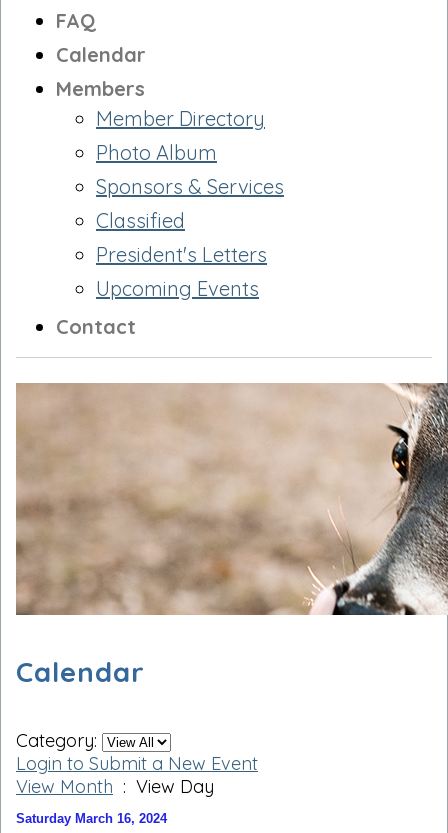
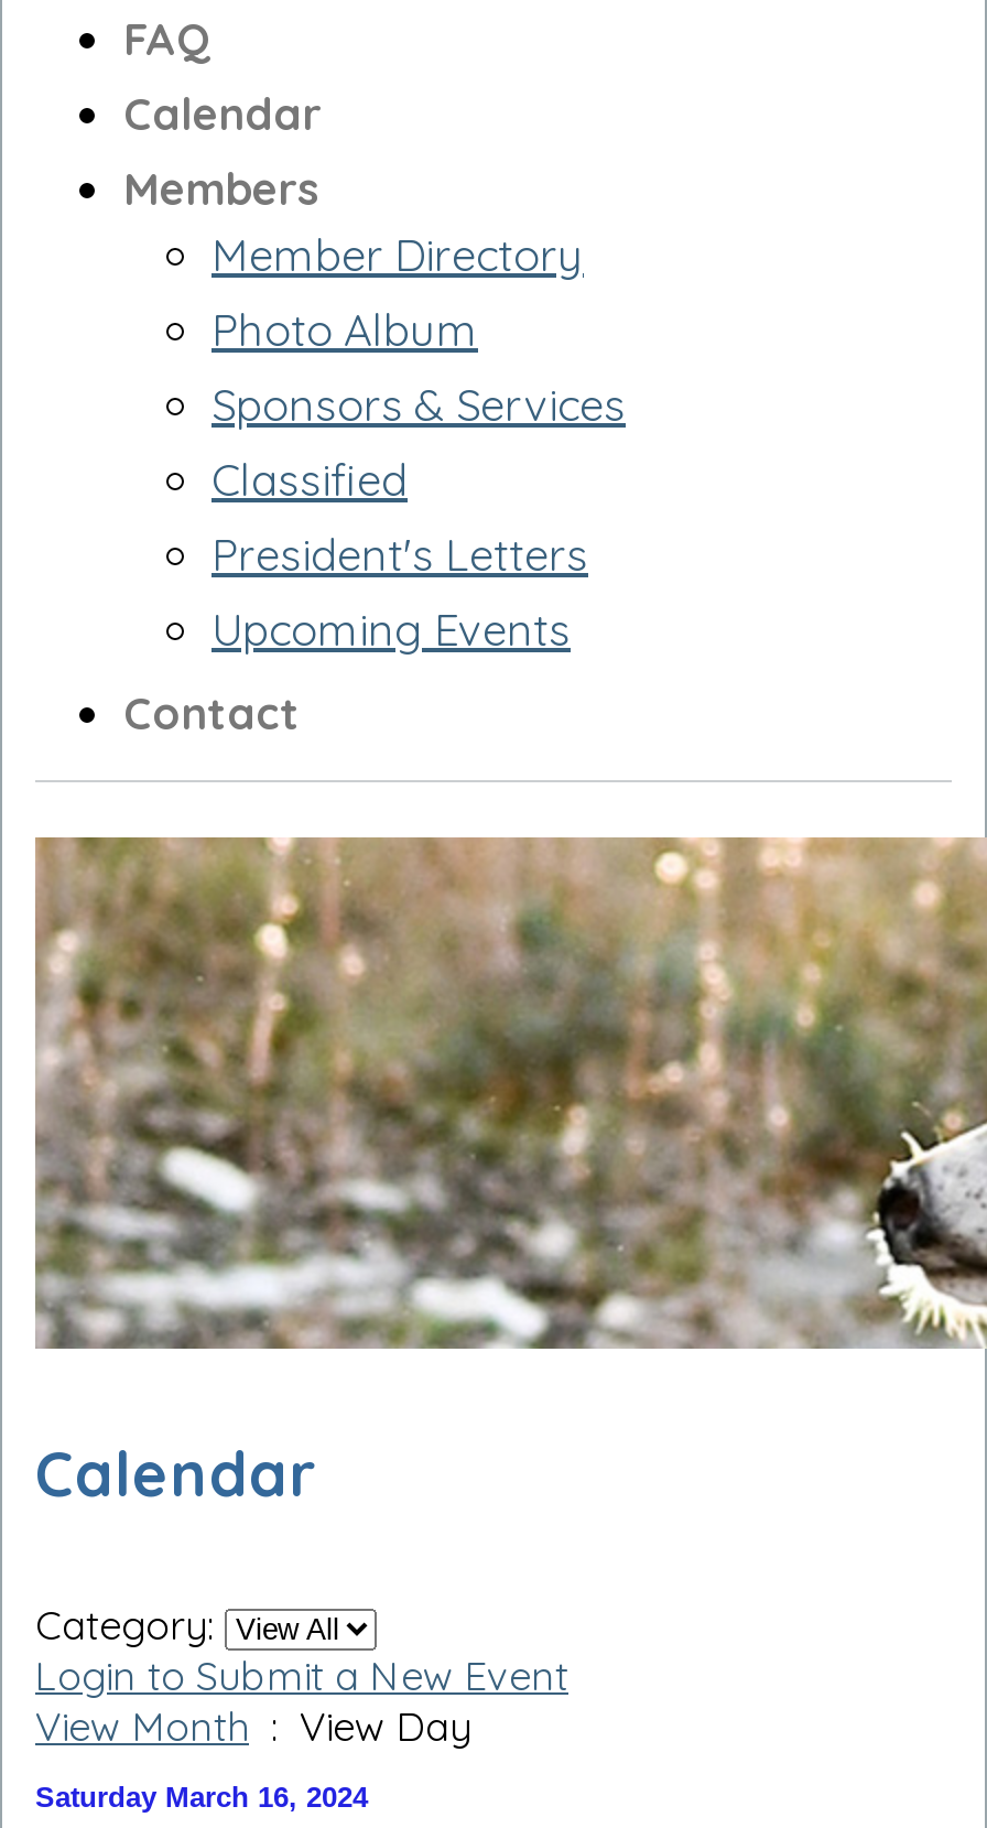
- [image]
+ [image]
